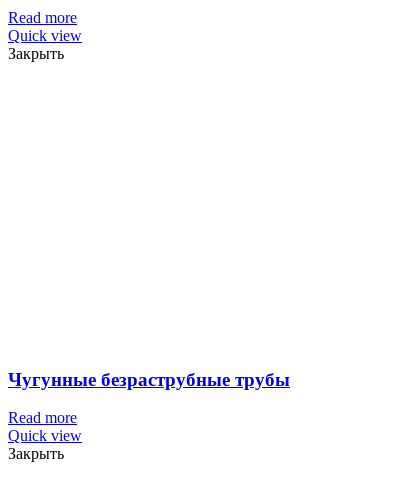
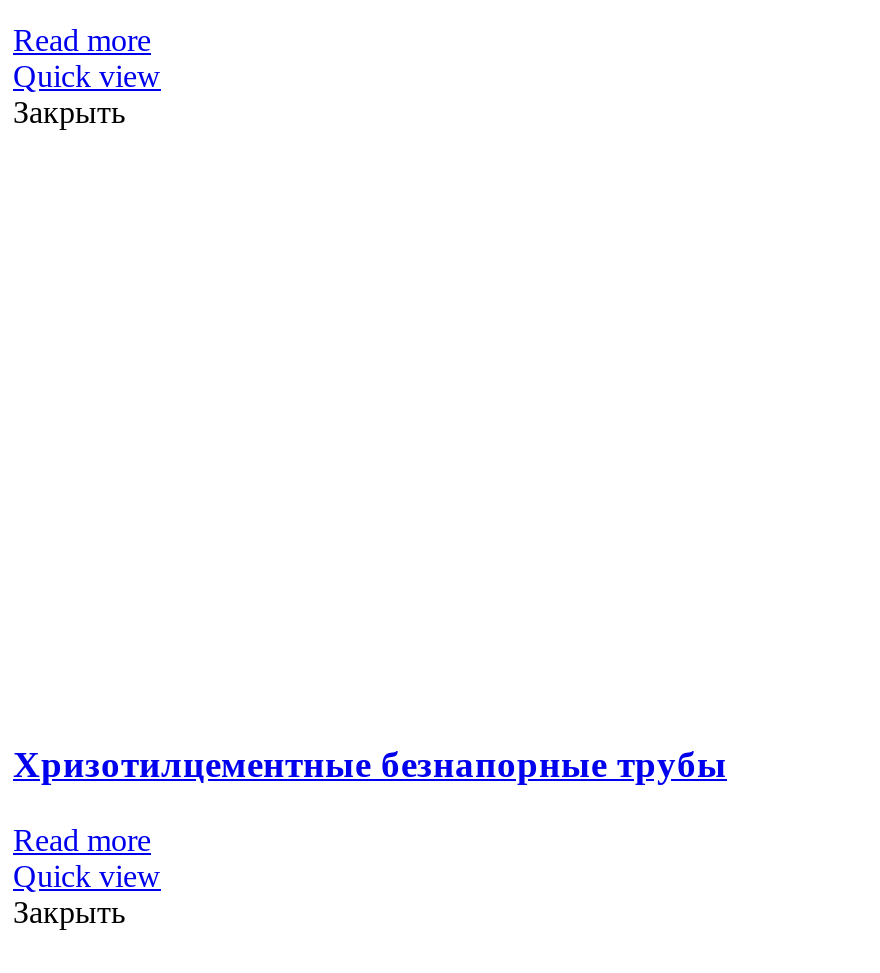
- Чугунные безраструбные трубы
+ Хризотилцементные безнапорные трубы
